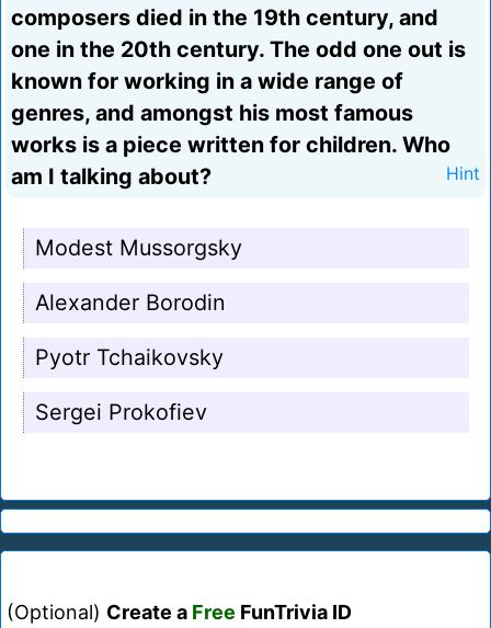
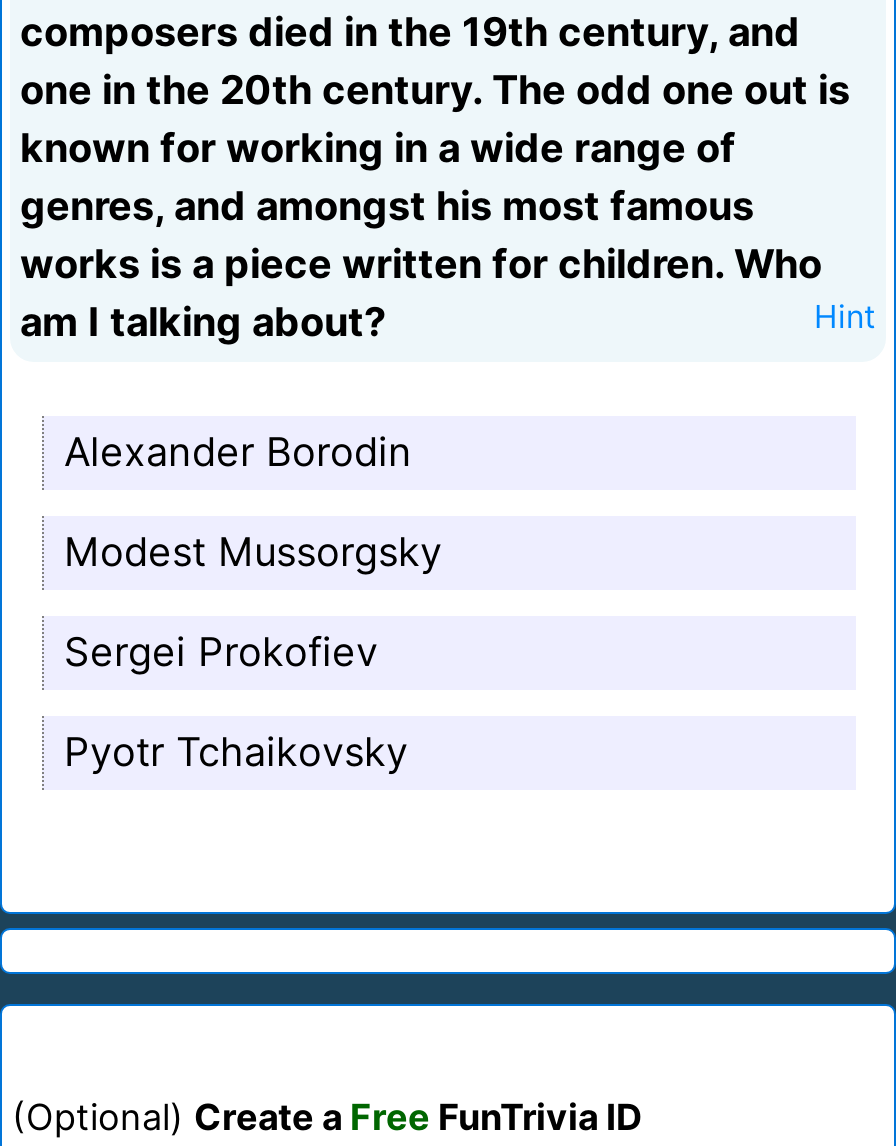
moved down: Modest Mussorgsky

moved up: Alexander Borodin

moved down: Pyotr Tchaikovsky

moved up: Sergei Prokofiev
